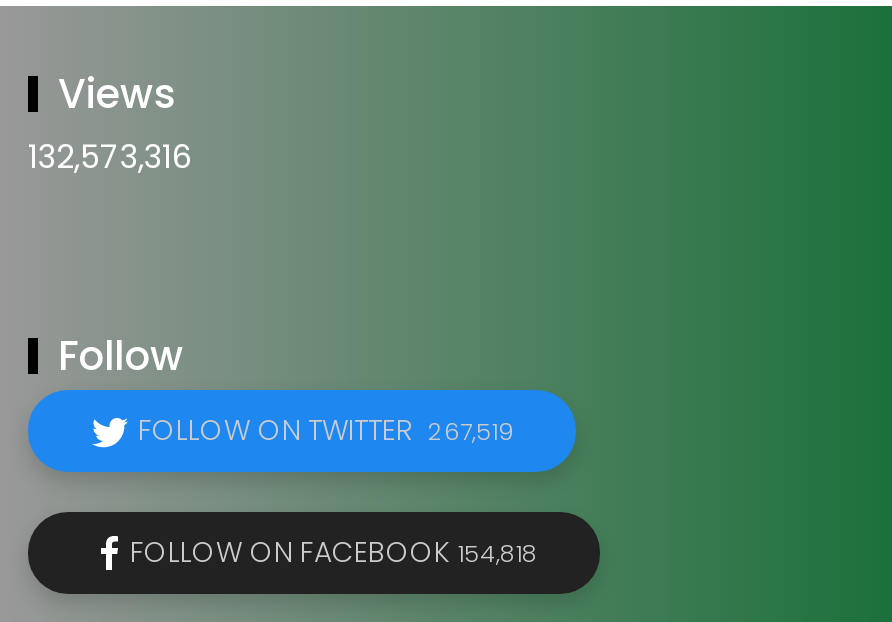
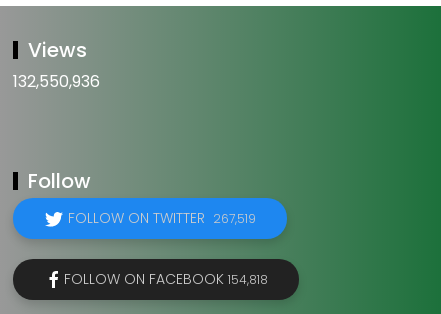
- 132,573,316
+ 132,550,936
